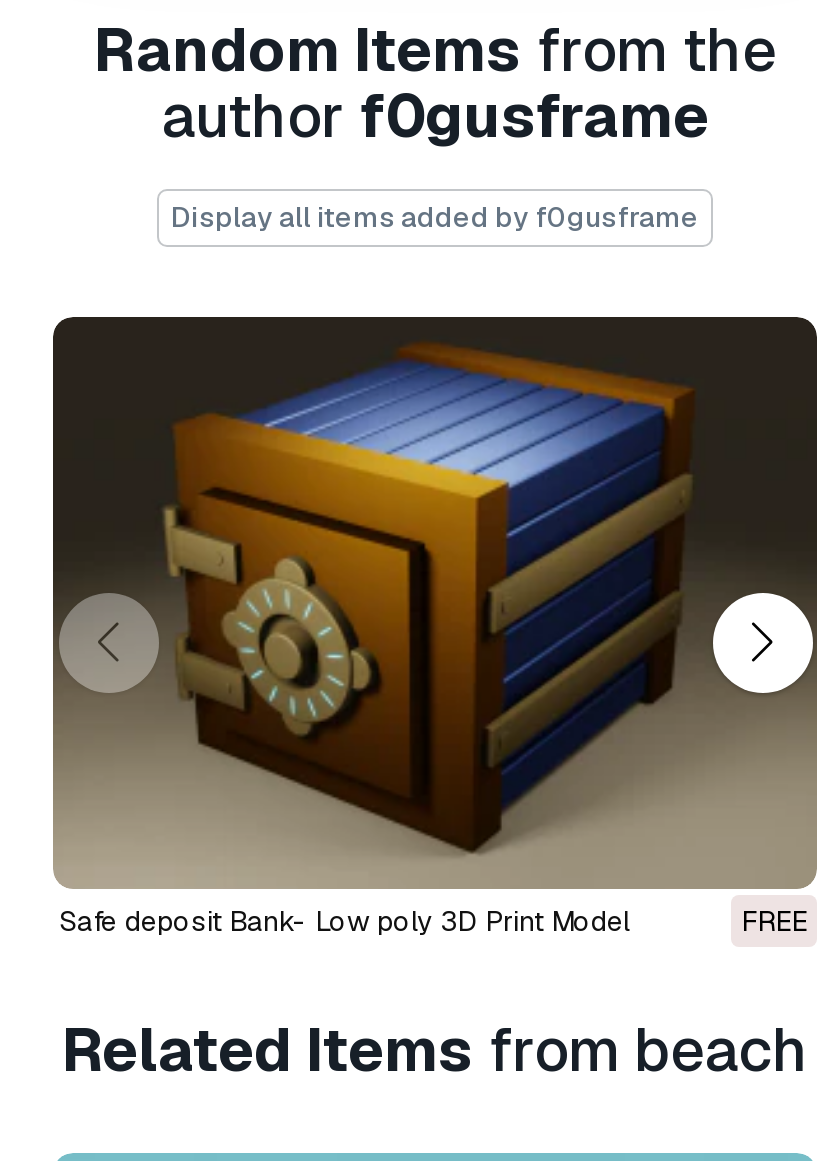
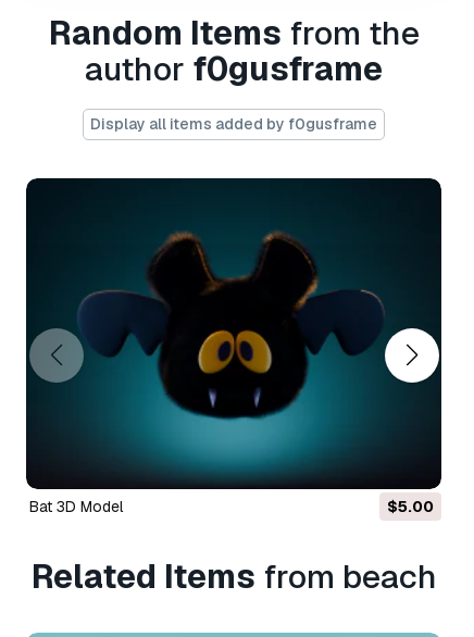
- [image]
- FREE
- Safe deposit Bank- Low poly 3D Print Model
+ [image]
+ $5.00
+ Bat 3D Model
